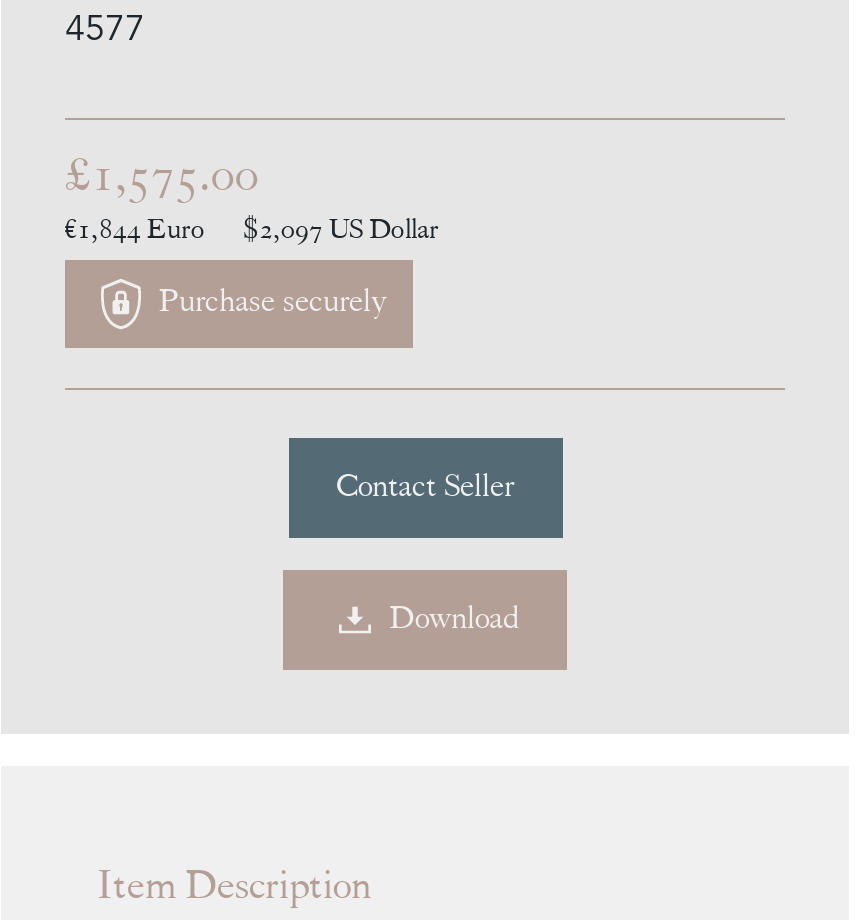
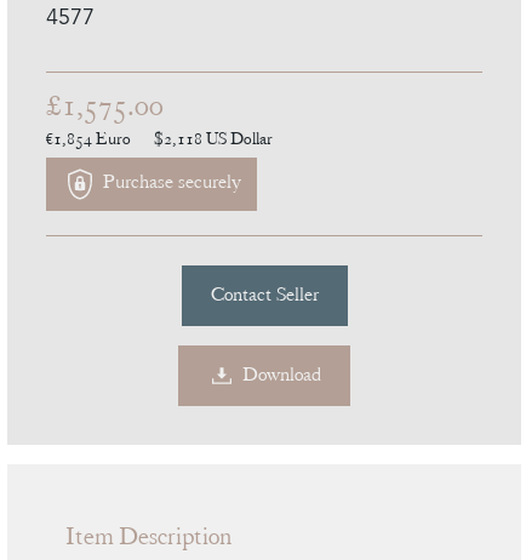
- €1,844 Euro
+ €1,854 Euro

- $2,097 US Dollar
+ $2,118 US Dollar
